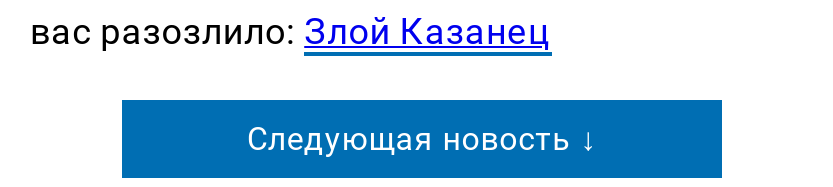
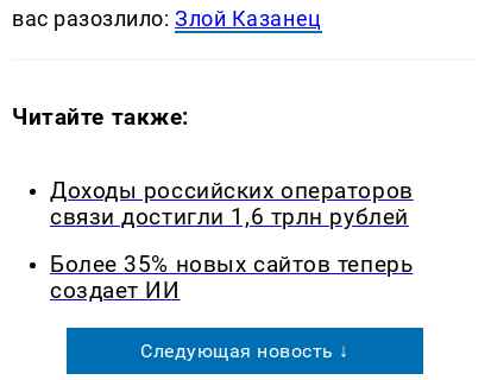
+ Читайте также:
+ Доходы российских операторов
+ связи достигли 1,6 трлн рублей
+ Более 35% новых сайтов теперь
+ создает ИИ
